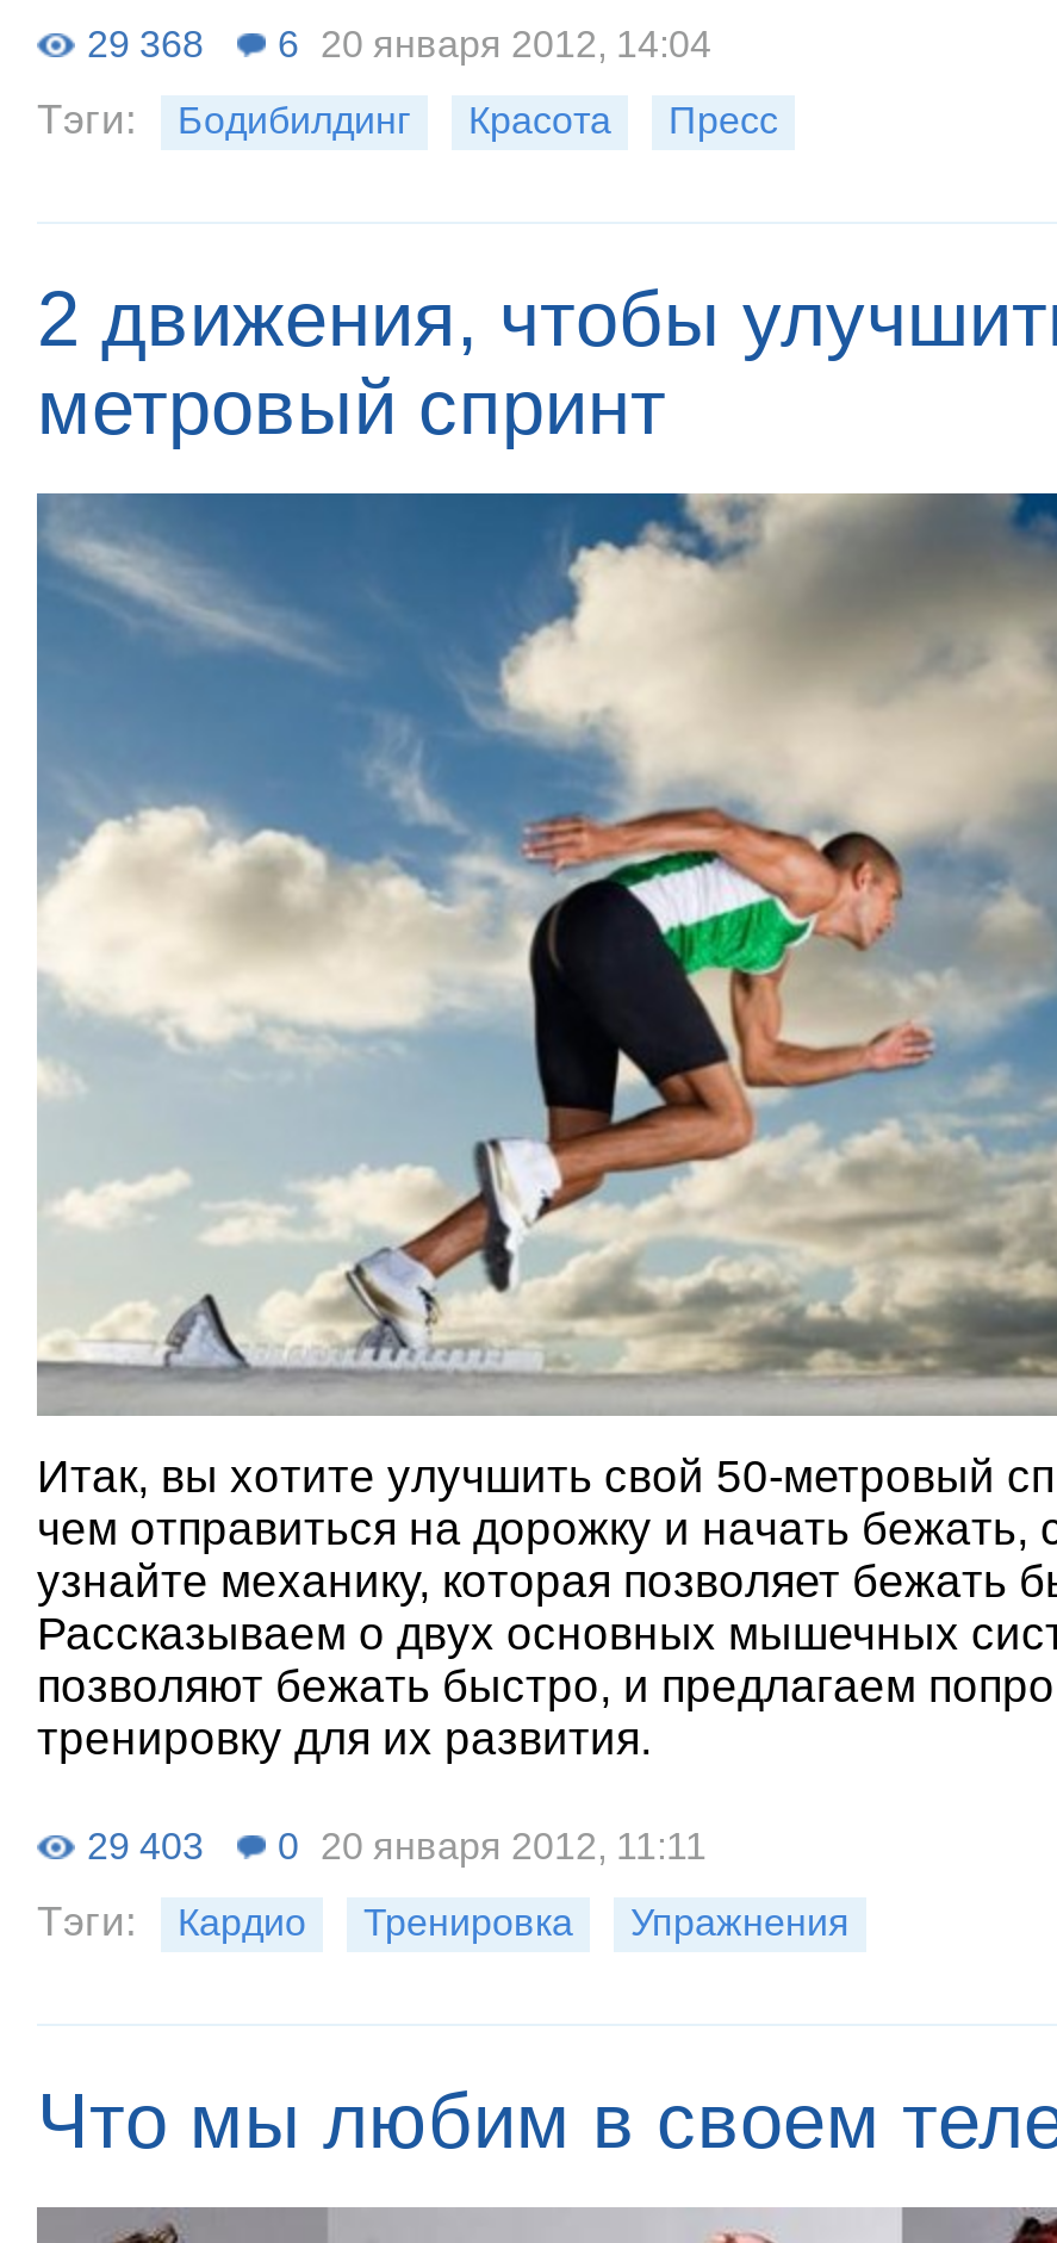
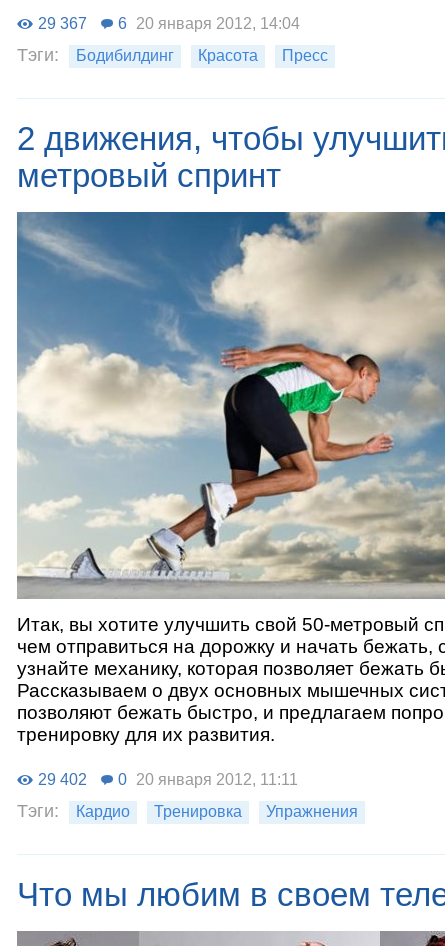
- 29 368 6 20 января 2012, 14:04
+ 29 367 6 20 января 2012, 14:04

- 29 403 0 20 января 2012, 11:11
+ 29 402 0 20 января 2012, 11:11
